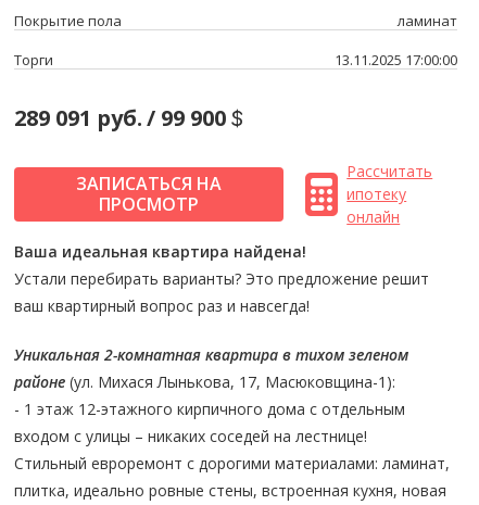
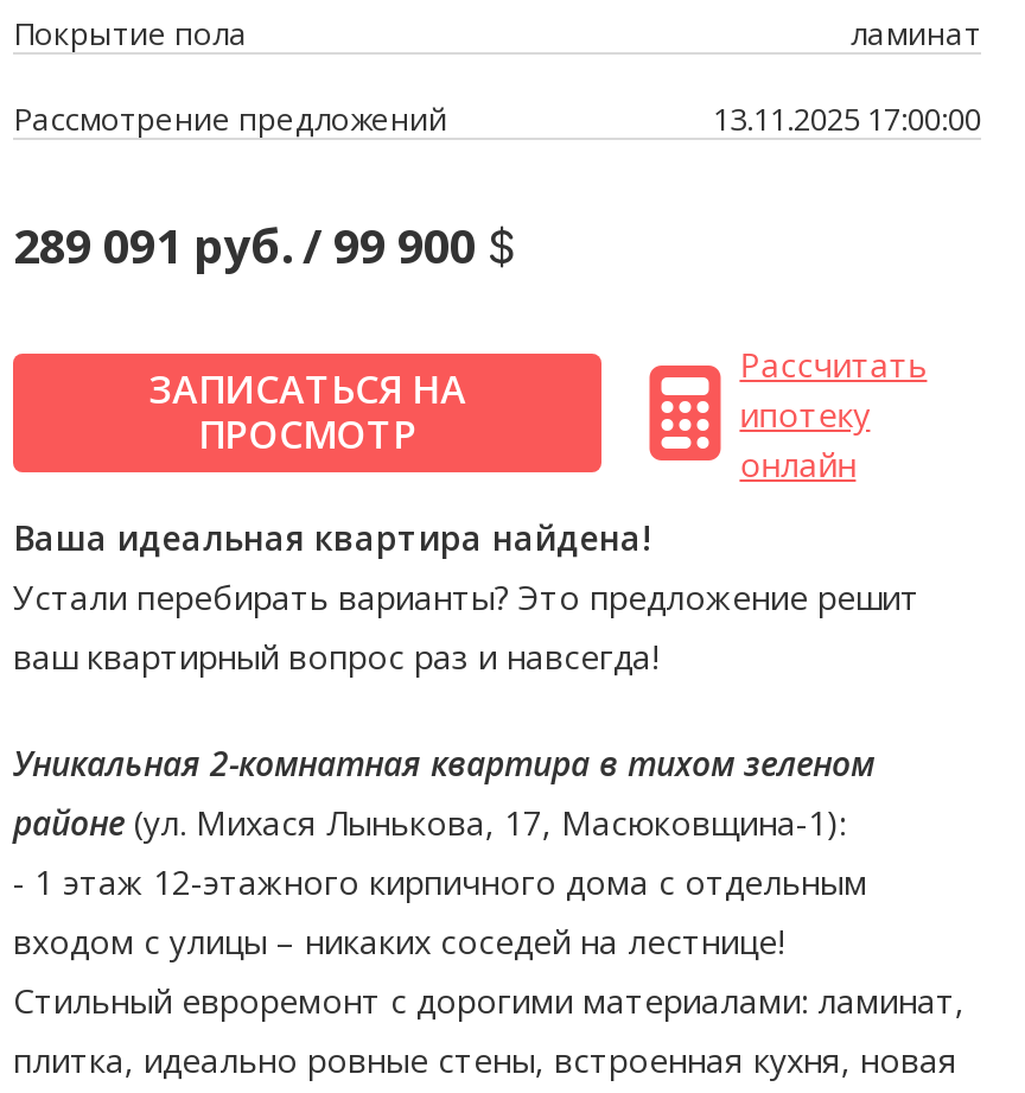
- Торги
+ Рассмотрение предложений
